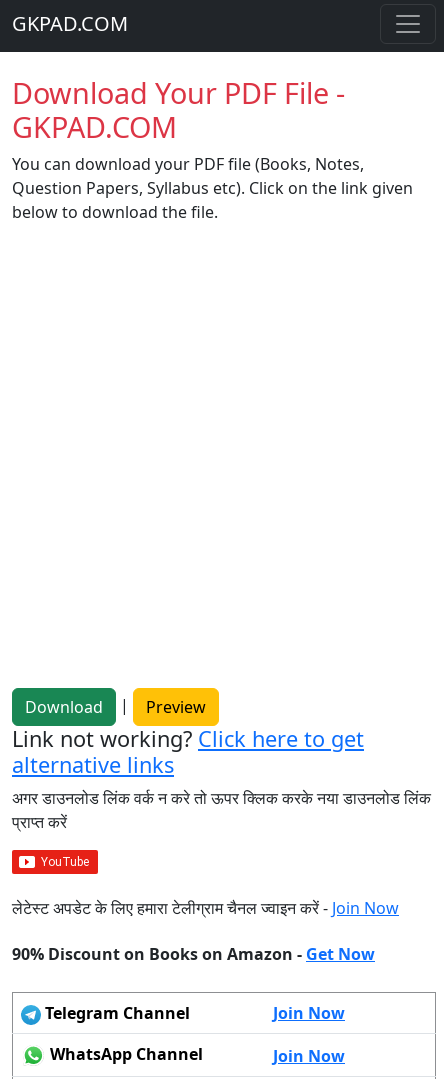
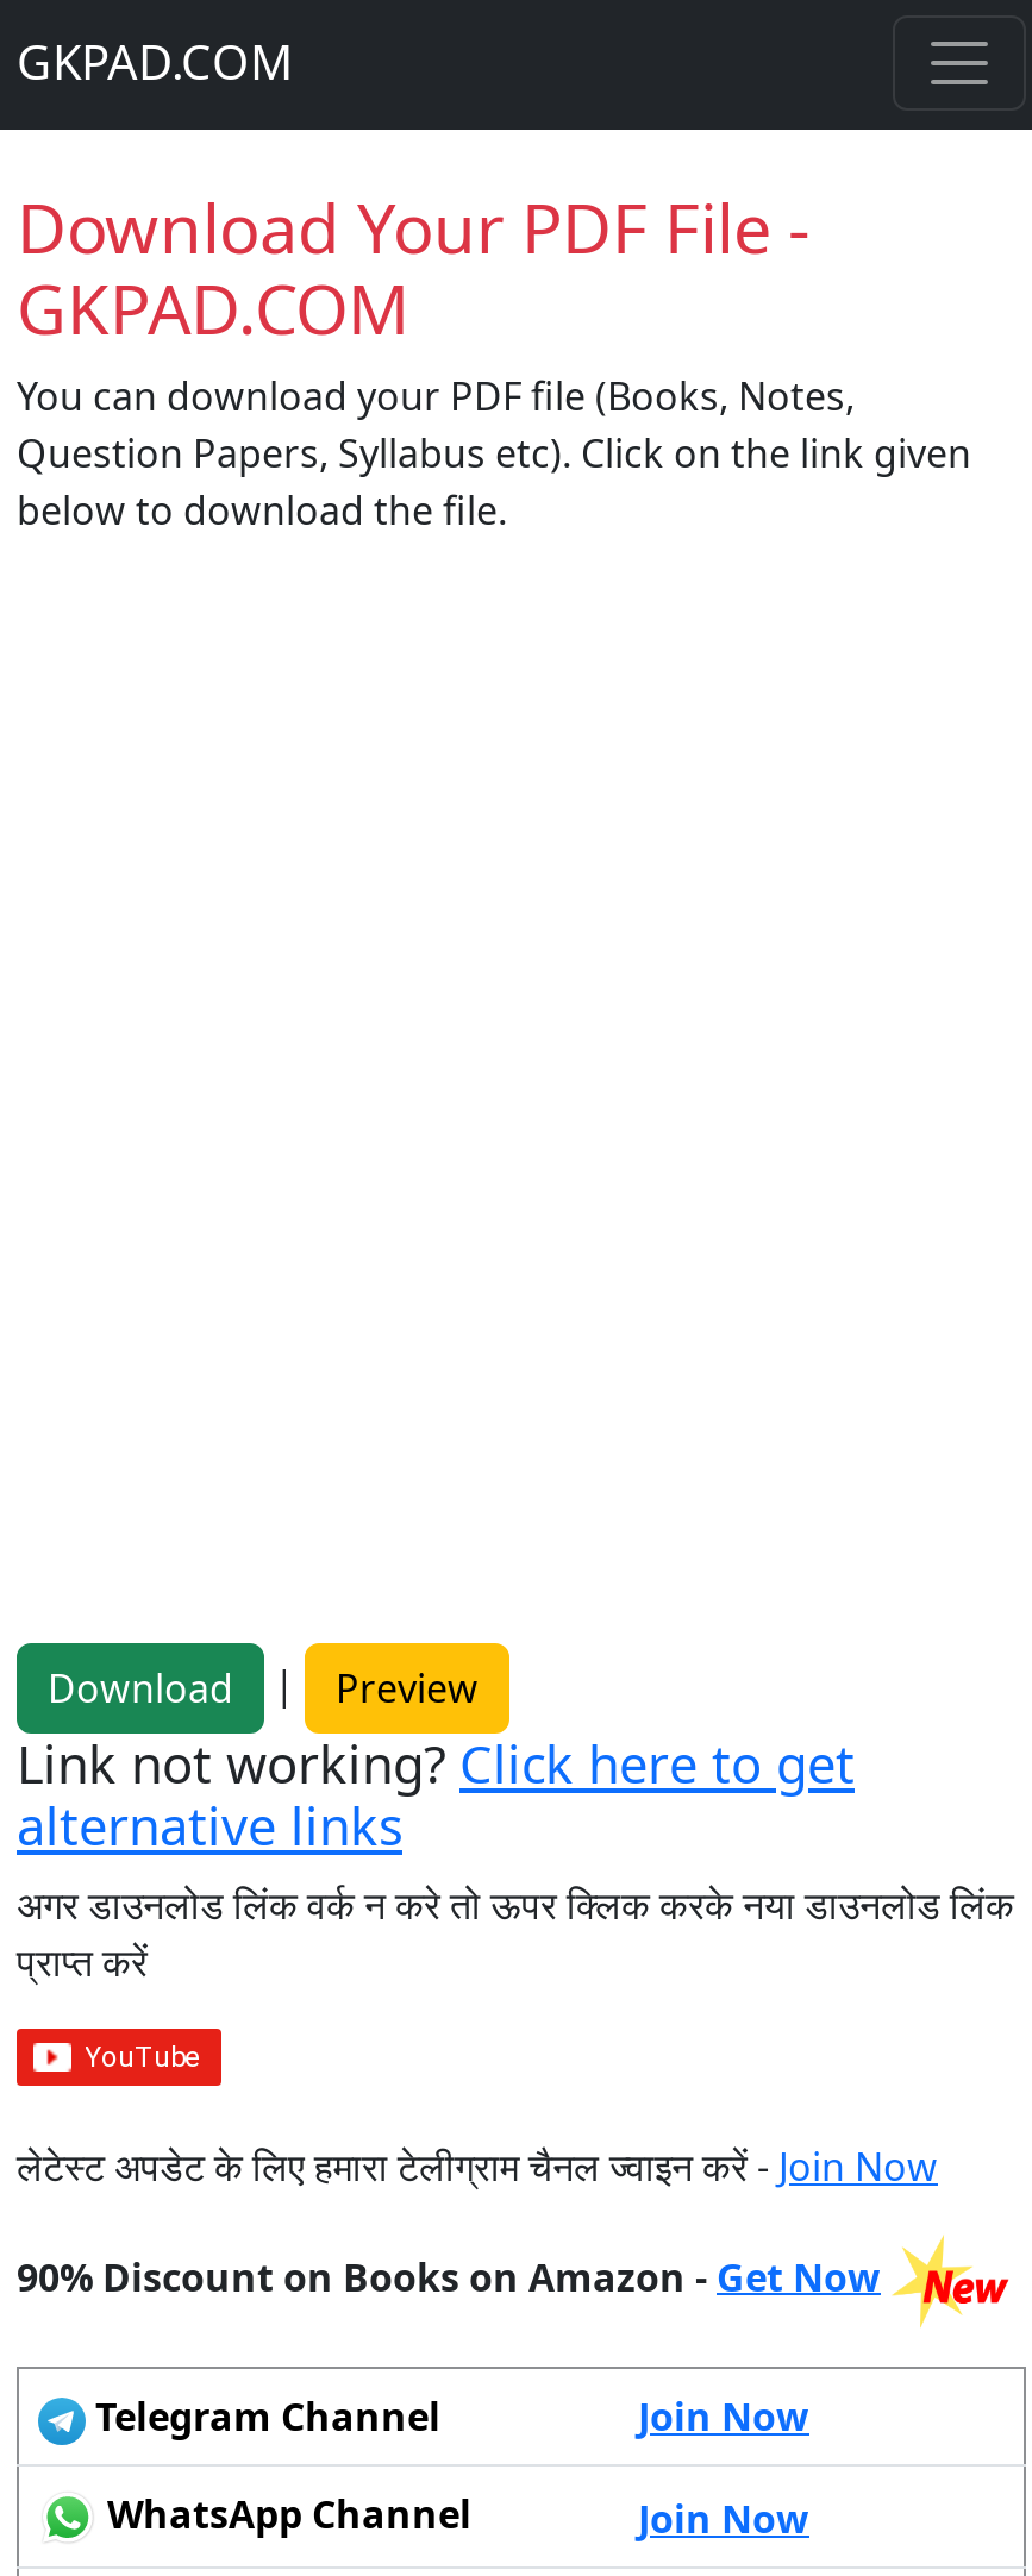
+ [image]
